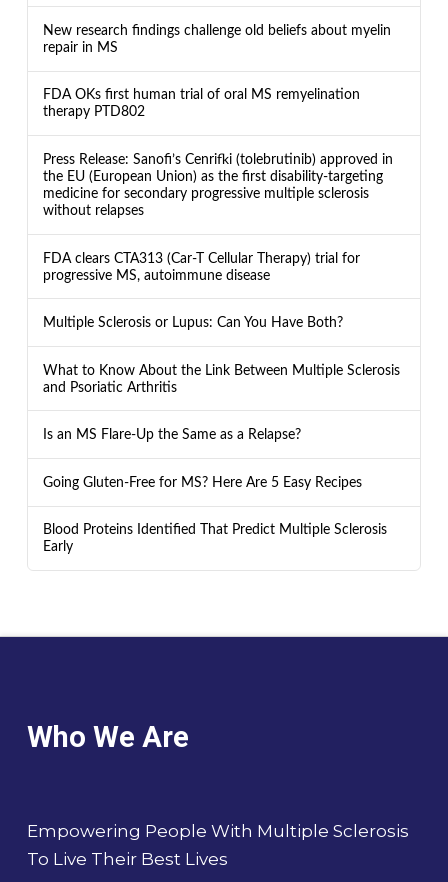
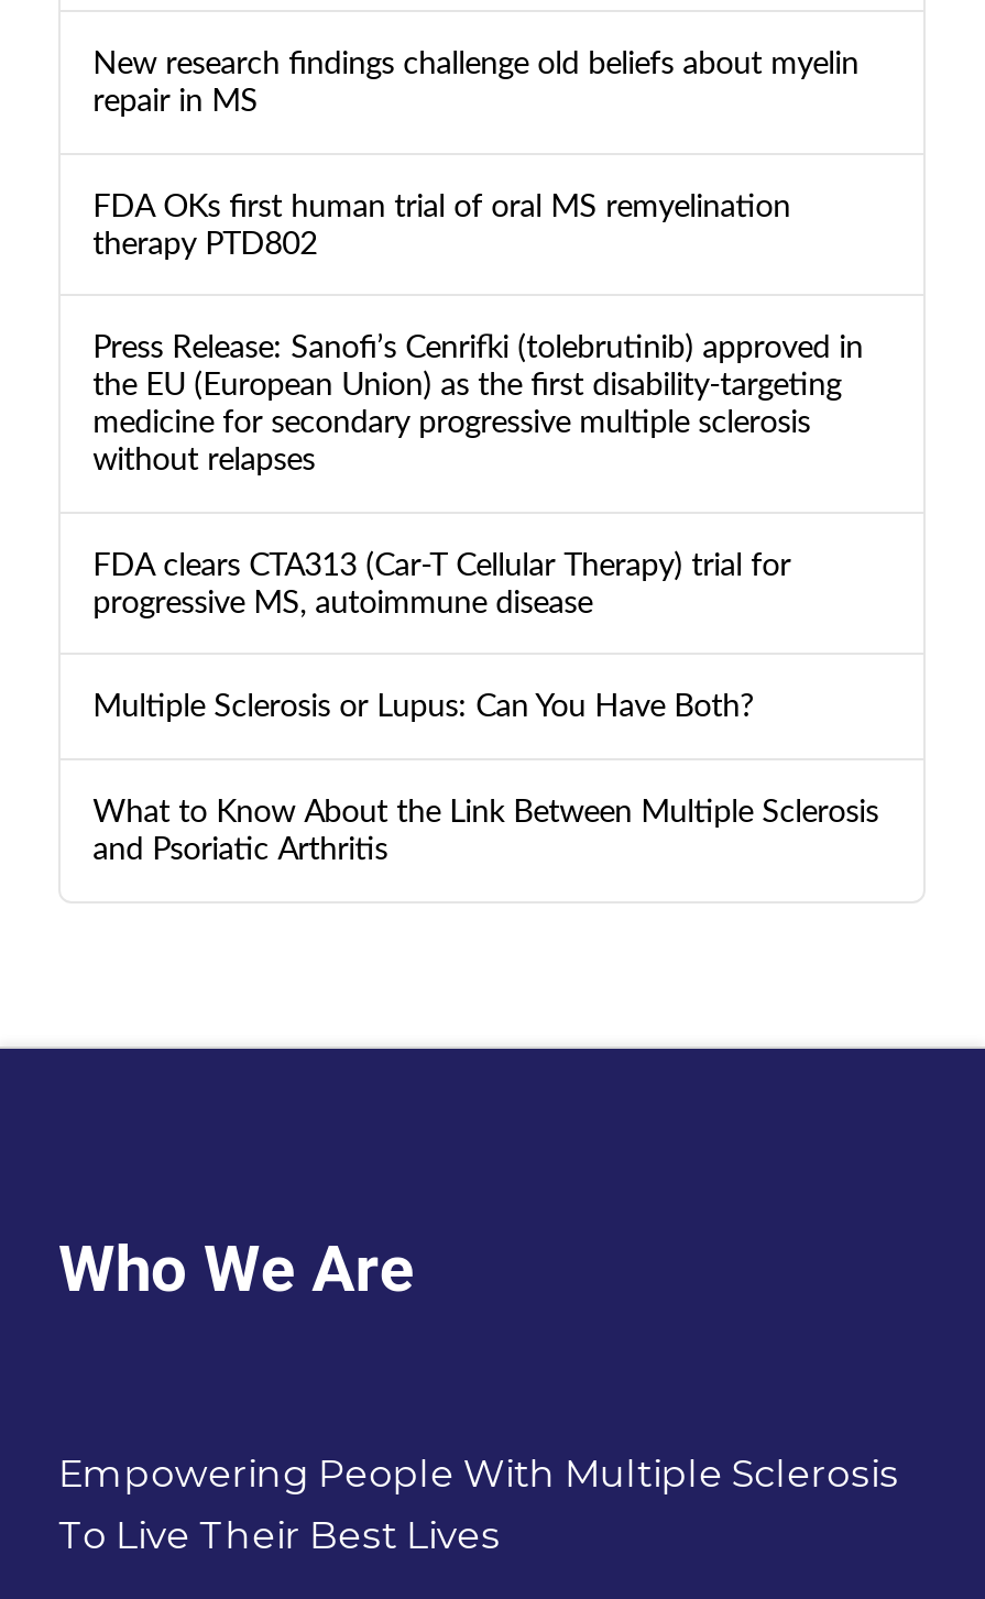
- Is an MS Flare-Up the Same as a Relapse?
- Going Gluten-Free for MS? Here Are 5 Easy Recipes
- Blood Proteins Identified That Predict Multiple Sclerosis
- Early
